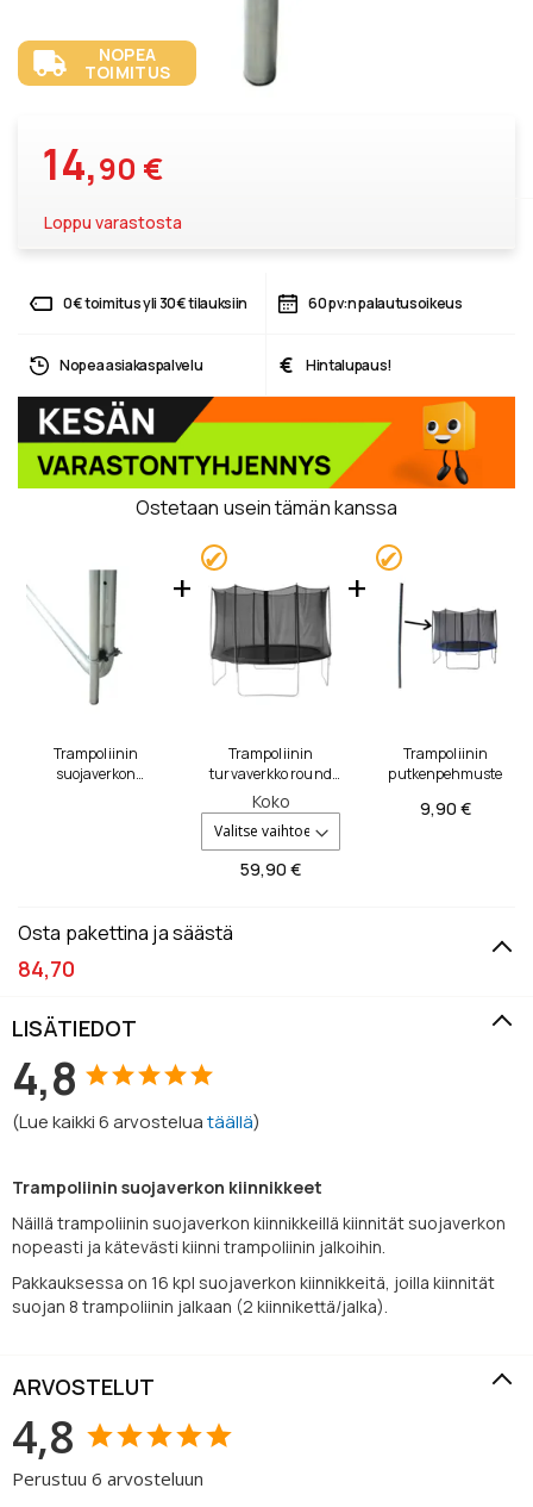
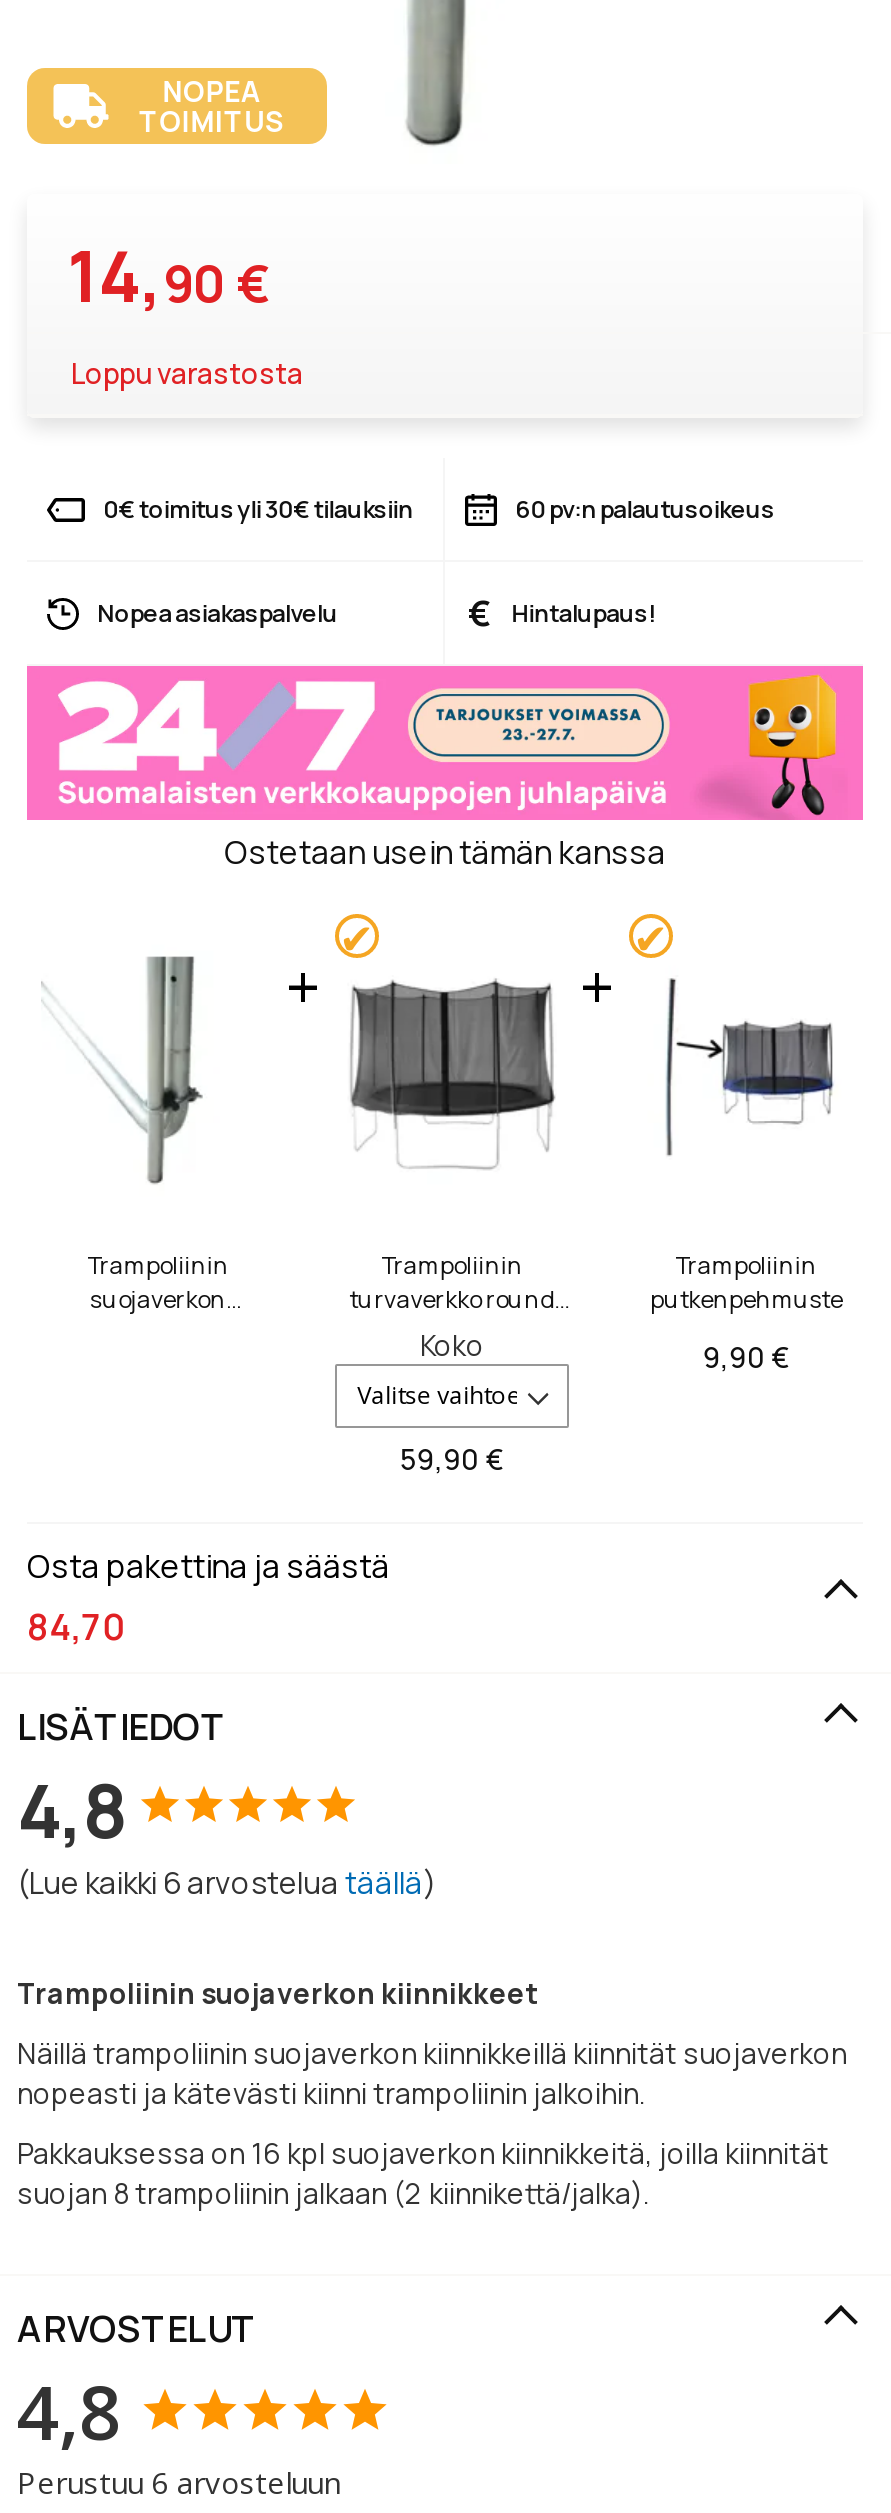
- [image]
+ [image]
